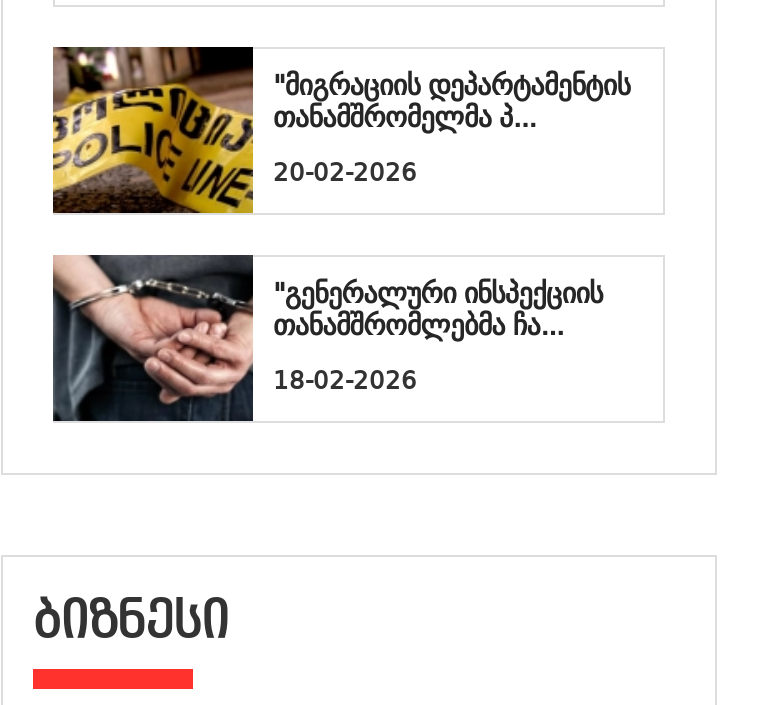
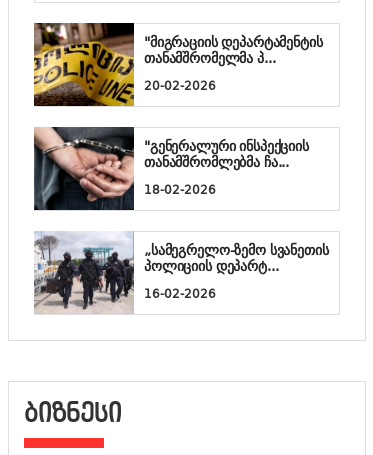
+ [image]
+ „სამეგრელო-ზემო სვანეთის
+ პოლიციის დეპარტ...
+ 16-02-2026
